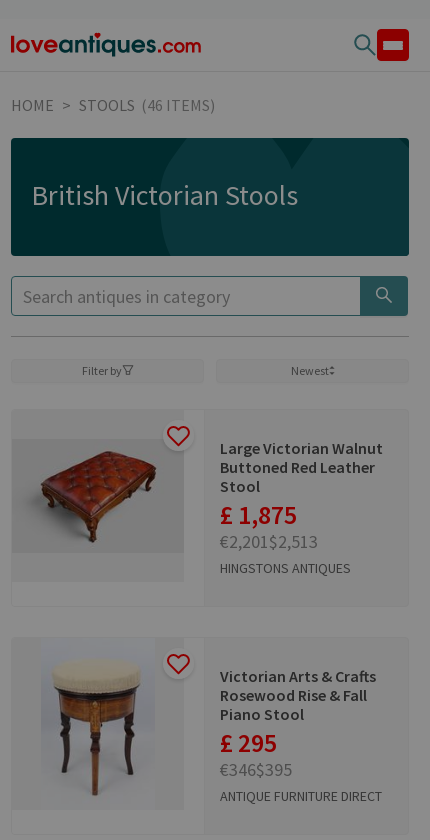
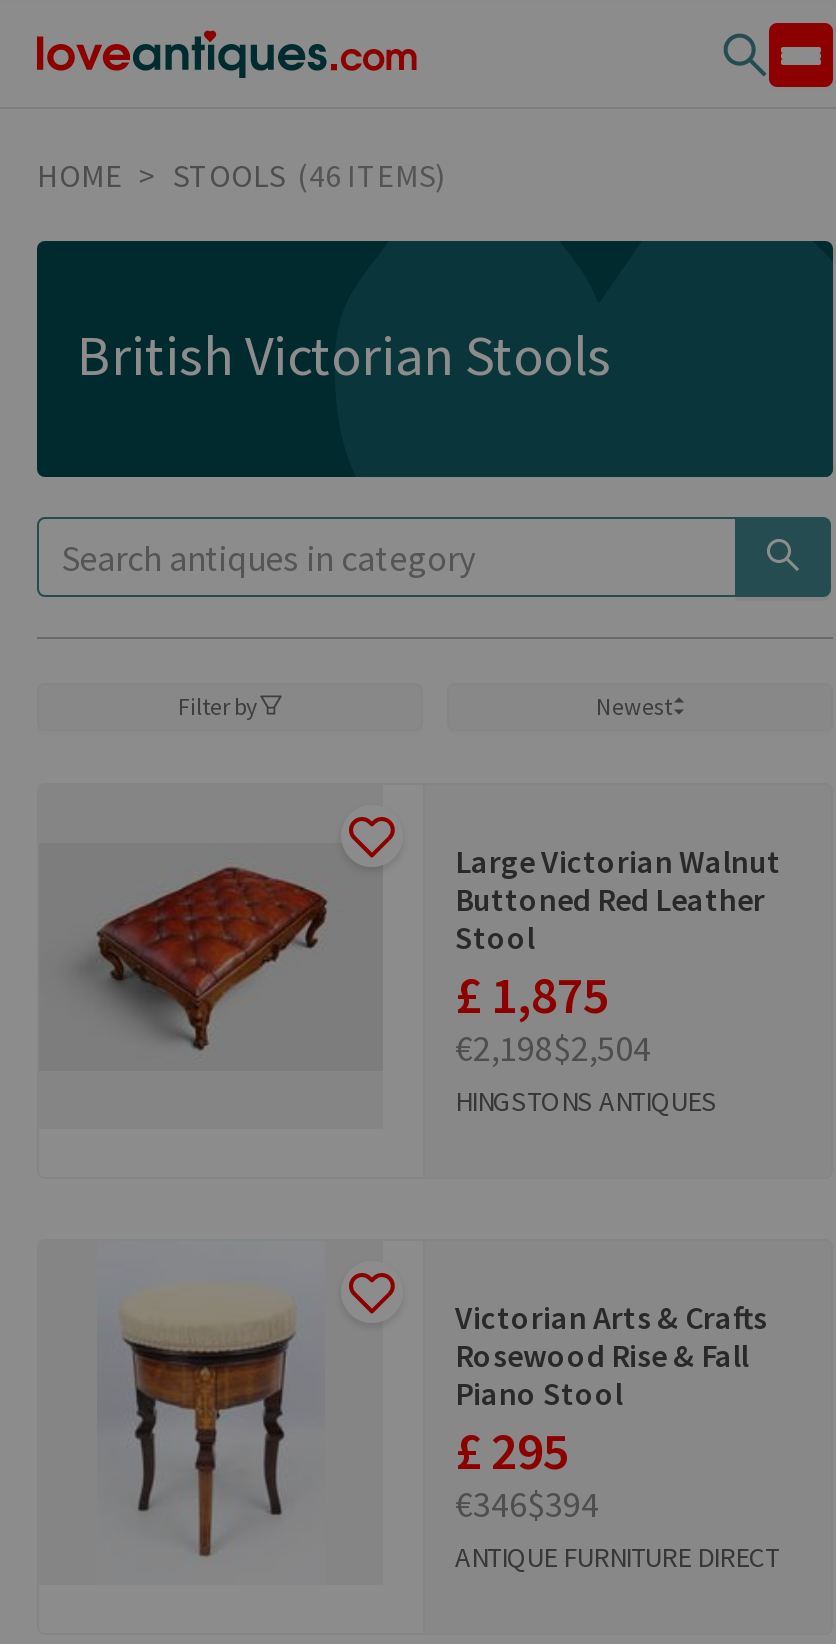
- €2,201$2,513
+ €2,198$2,504

- €346$395
+ €346$394
